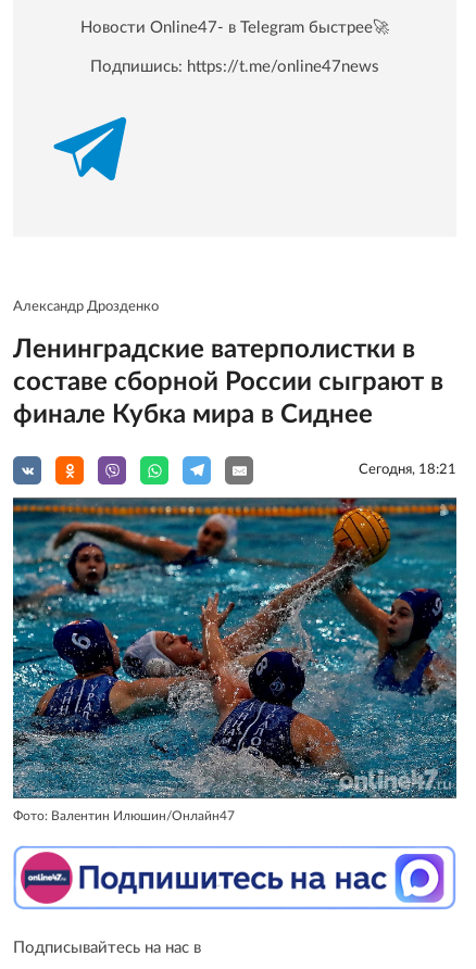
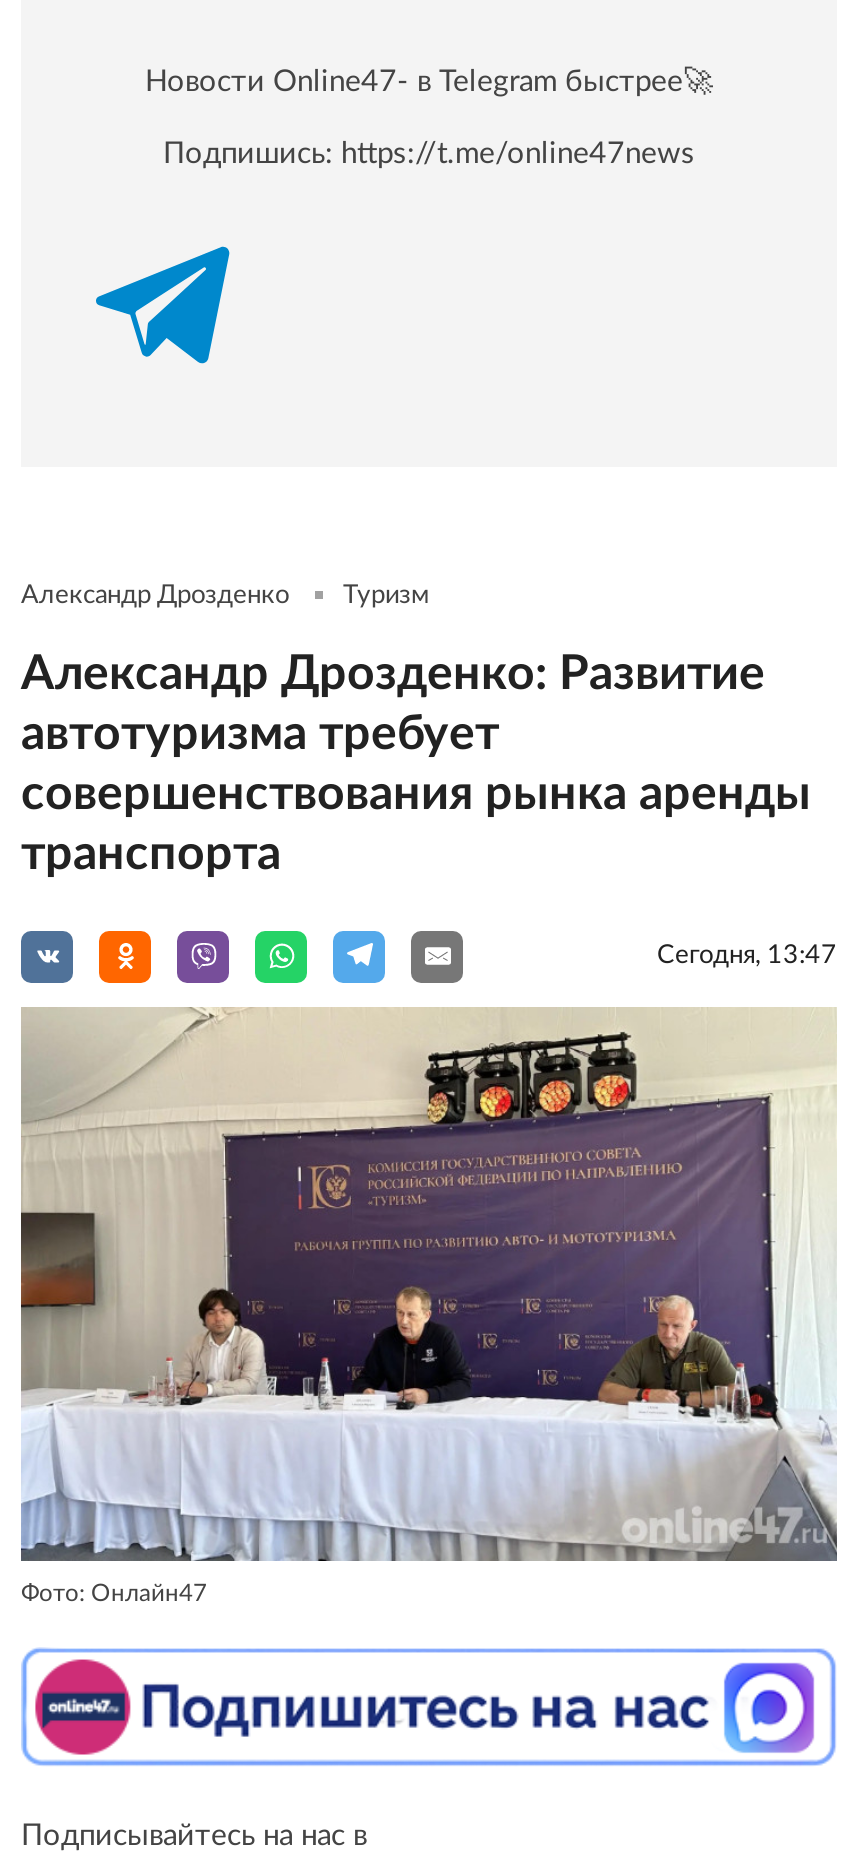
- Ленинградские ватерполистки в
- составе сборной России сыграют в
- финале Кубка мира в Сиднее
- Сегодня, 18:21
+ Туризм
+ Александр Дрозденко: Развитие
+ автотуризма требует
+ совершенствования рынка аренды
+ транспорта
+ Сегодня, 13:47

- [image]
- Фото: Валентин Илюшин/Oнлайн47
+ [image]
+ Фото: Онлайн47
